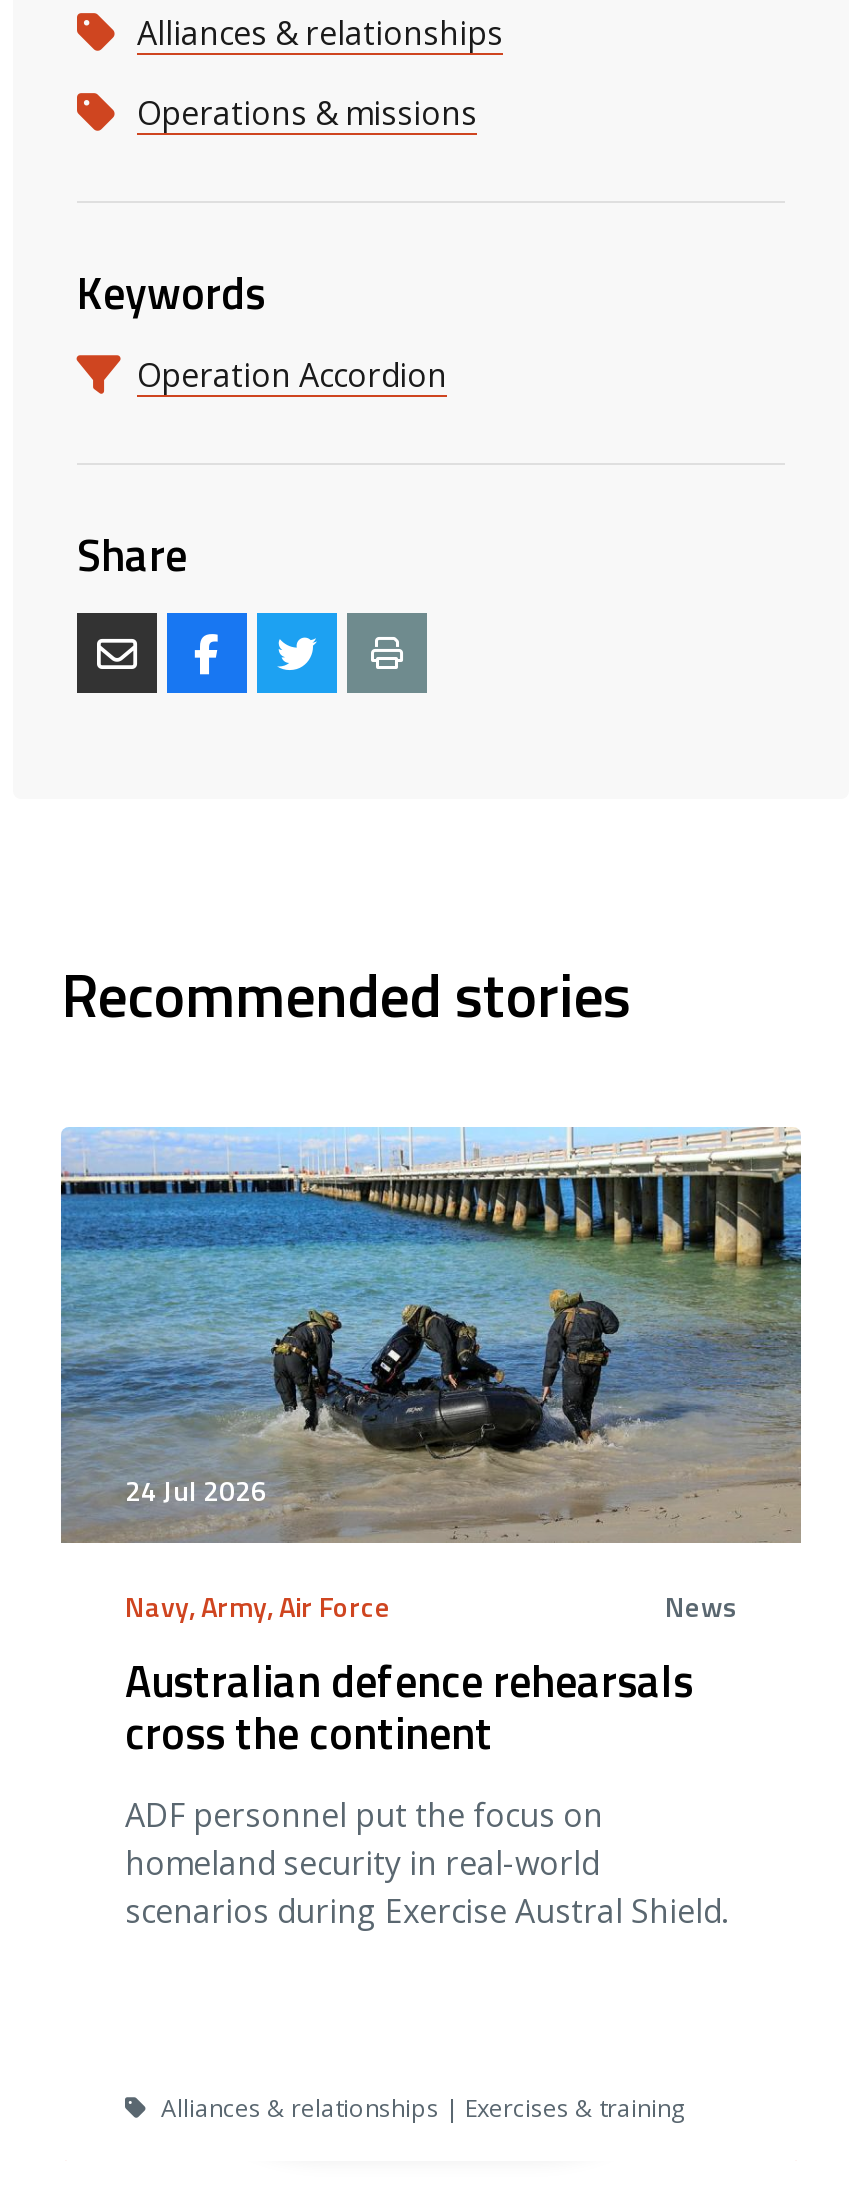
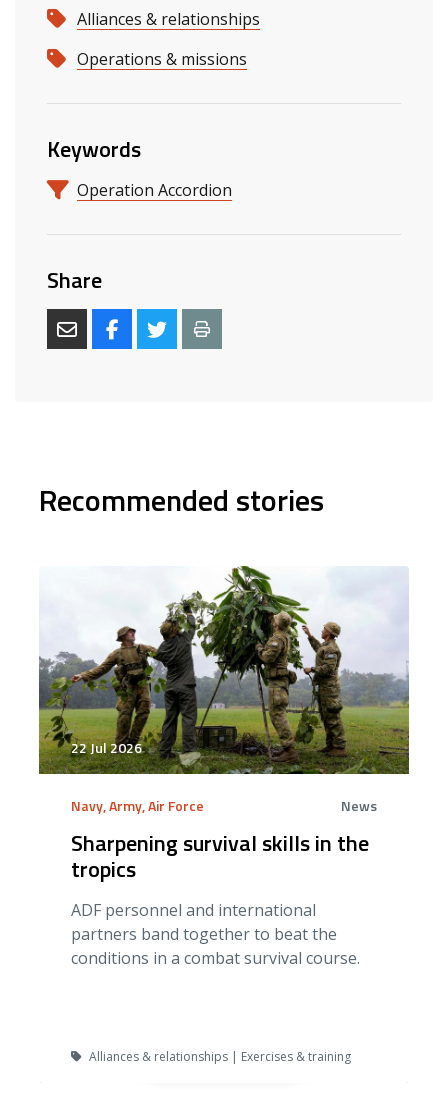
- [image]
- 24 Jul 2026
+ [image]
+ 22 Jul 2026

- Australian defence rehearsals
- cross the continent
- ADF personnel put the focus on
- homeland security in real-world
- scenarios during Exercise Austral Shield.
+ Sharpening survival skills in the
+ tropics
+ ADF personnel and international
+ partners band together to beat the
+ conditions in a combat survival course.
